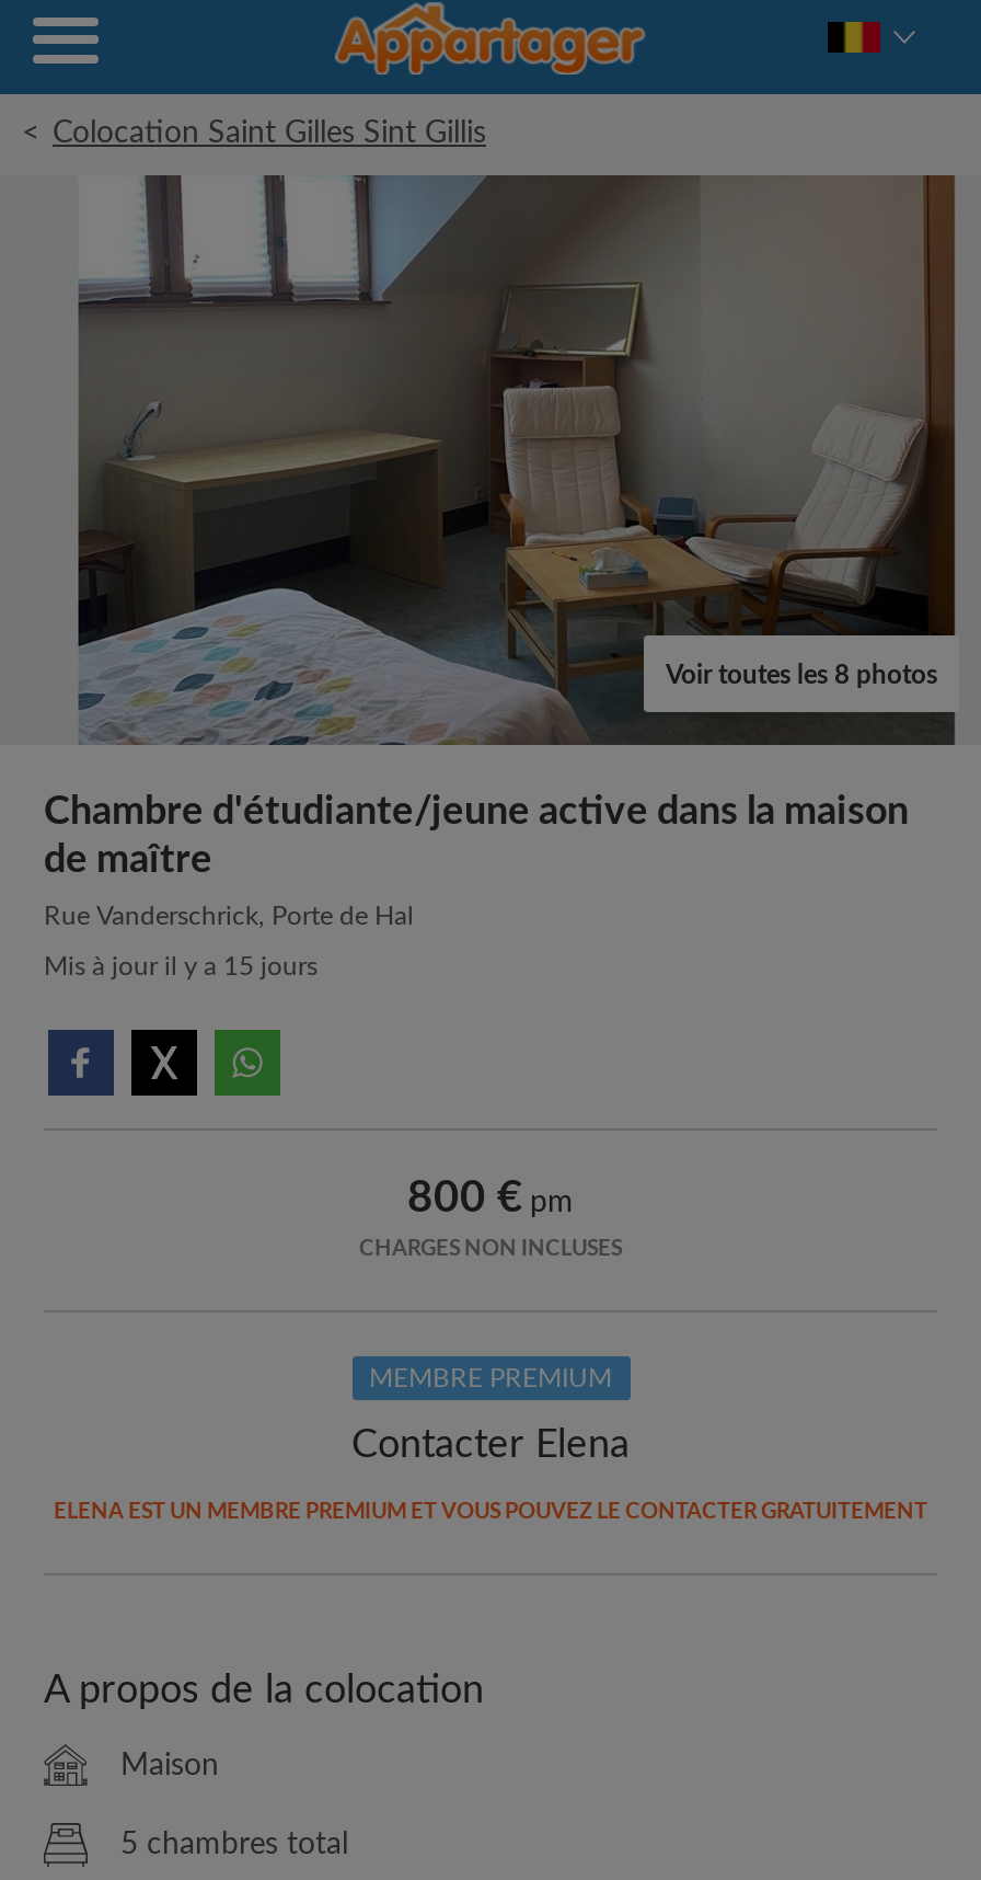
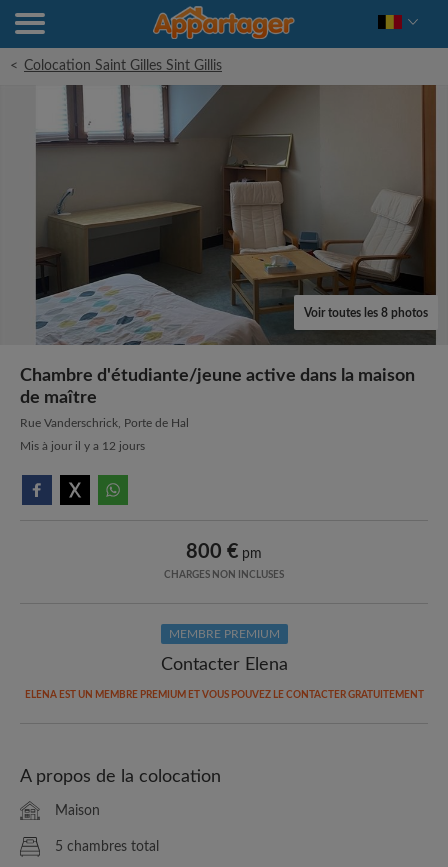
- Mis à jour il y a 15 jours
+ Mis à jour il y a 12 jours
